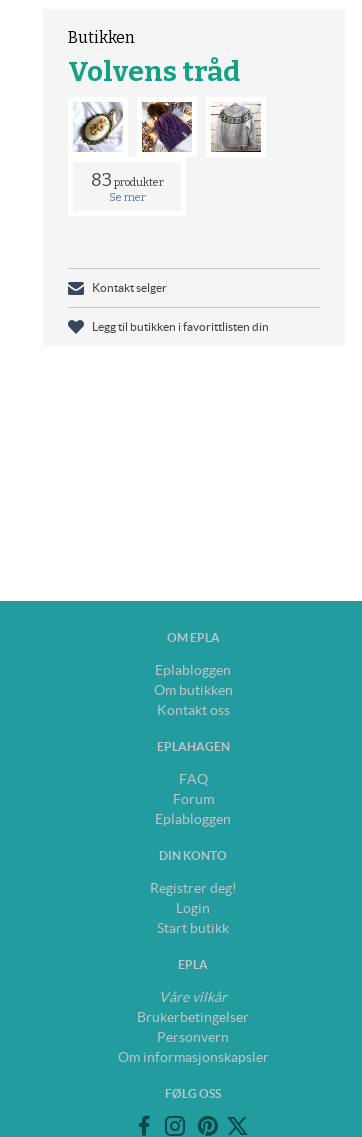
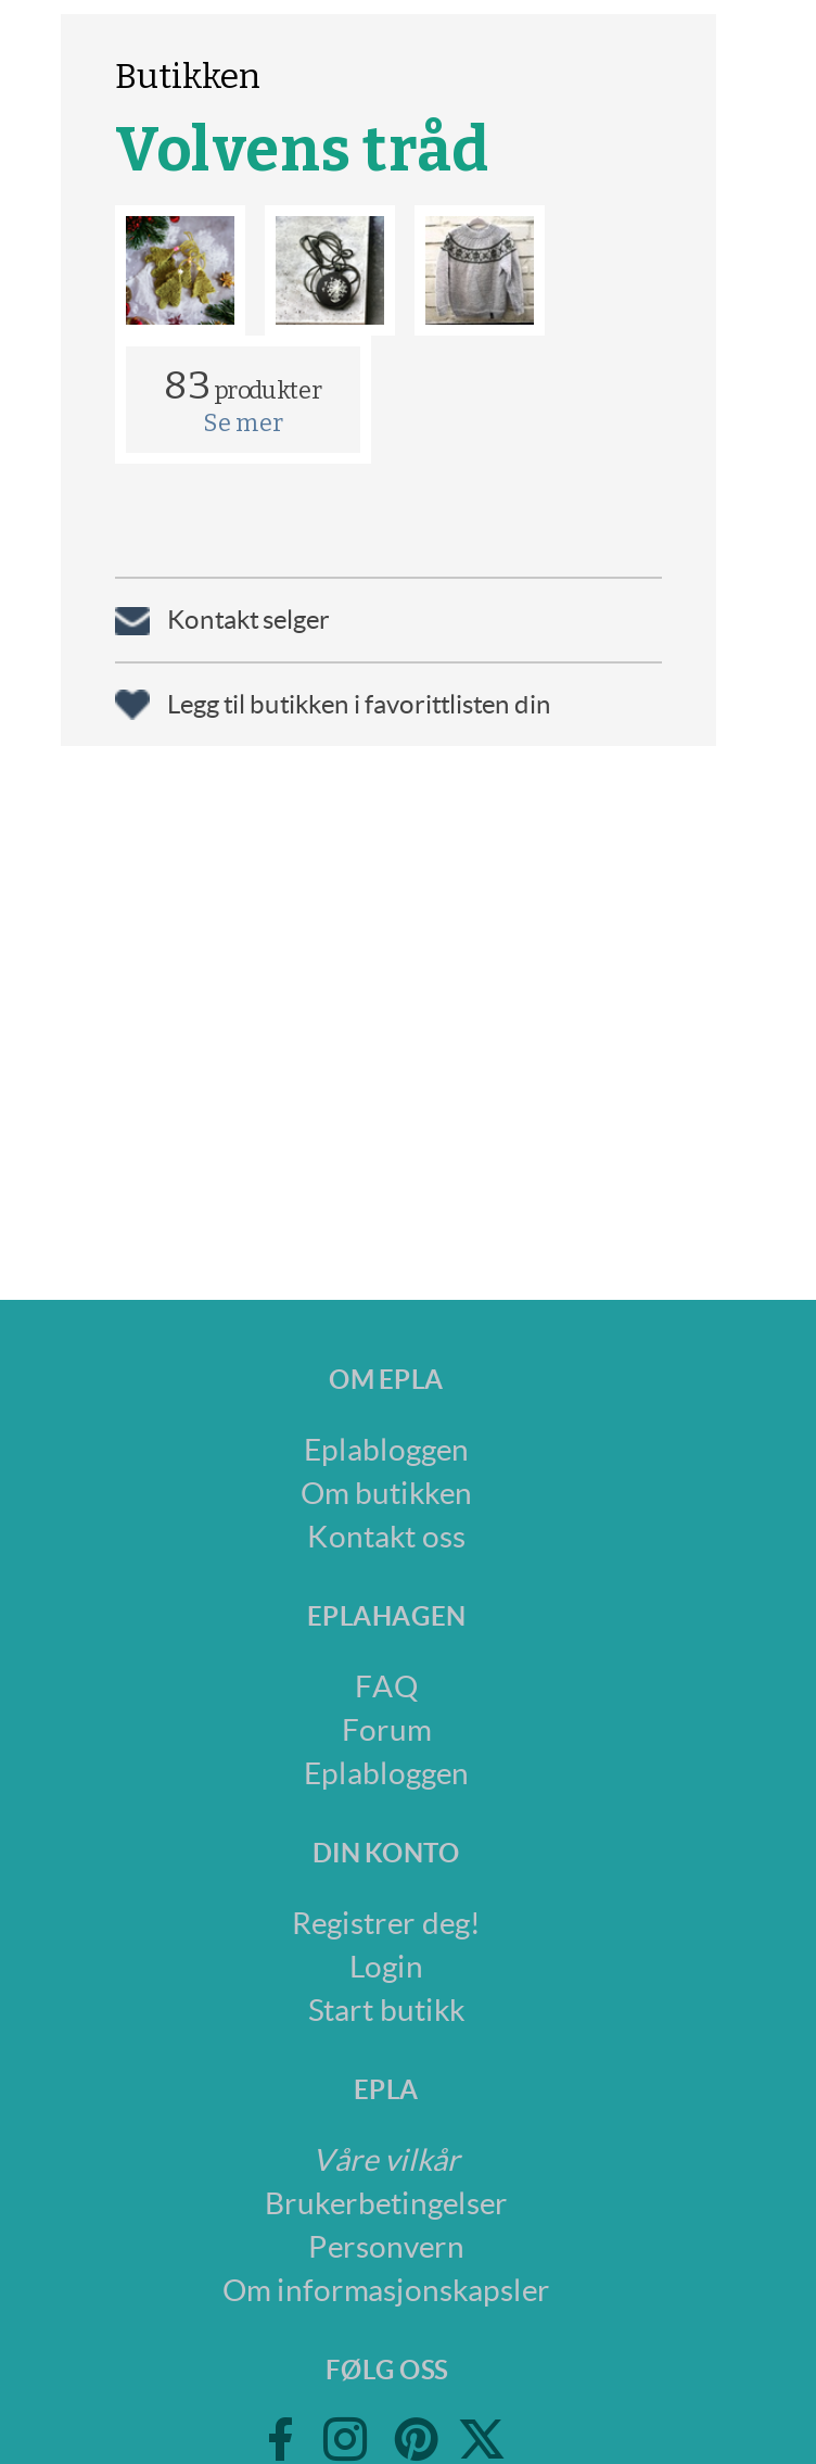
- [image]
+ [image]

- [image]
+ [image]
